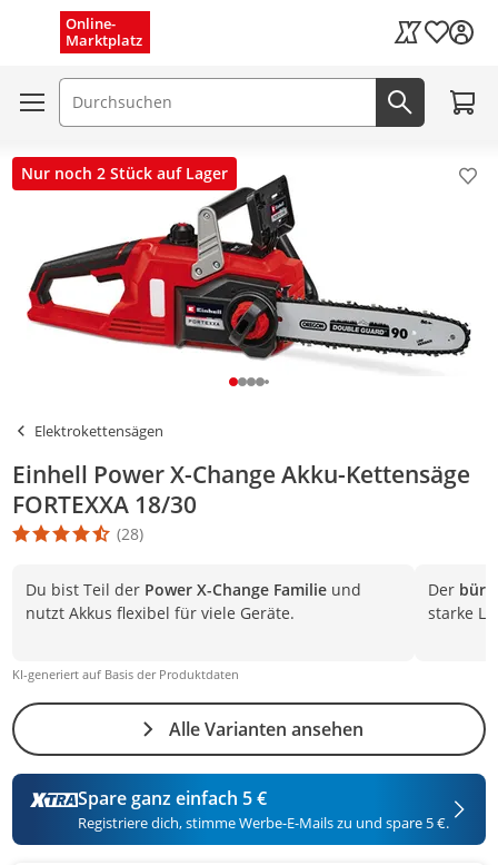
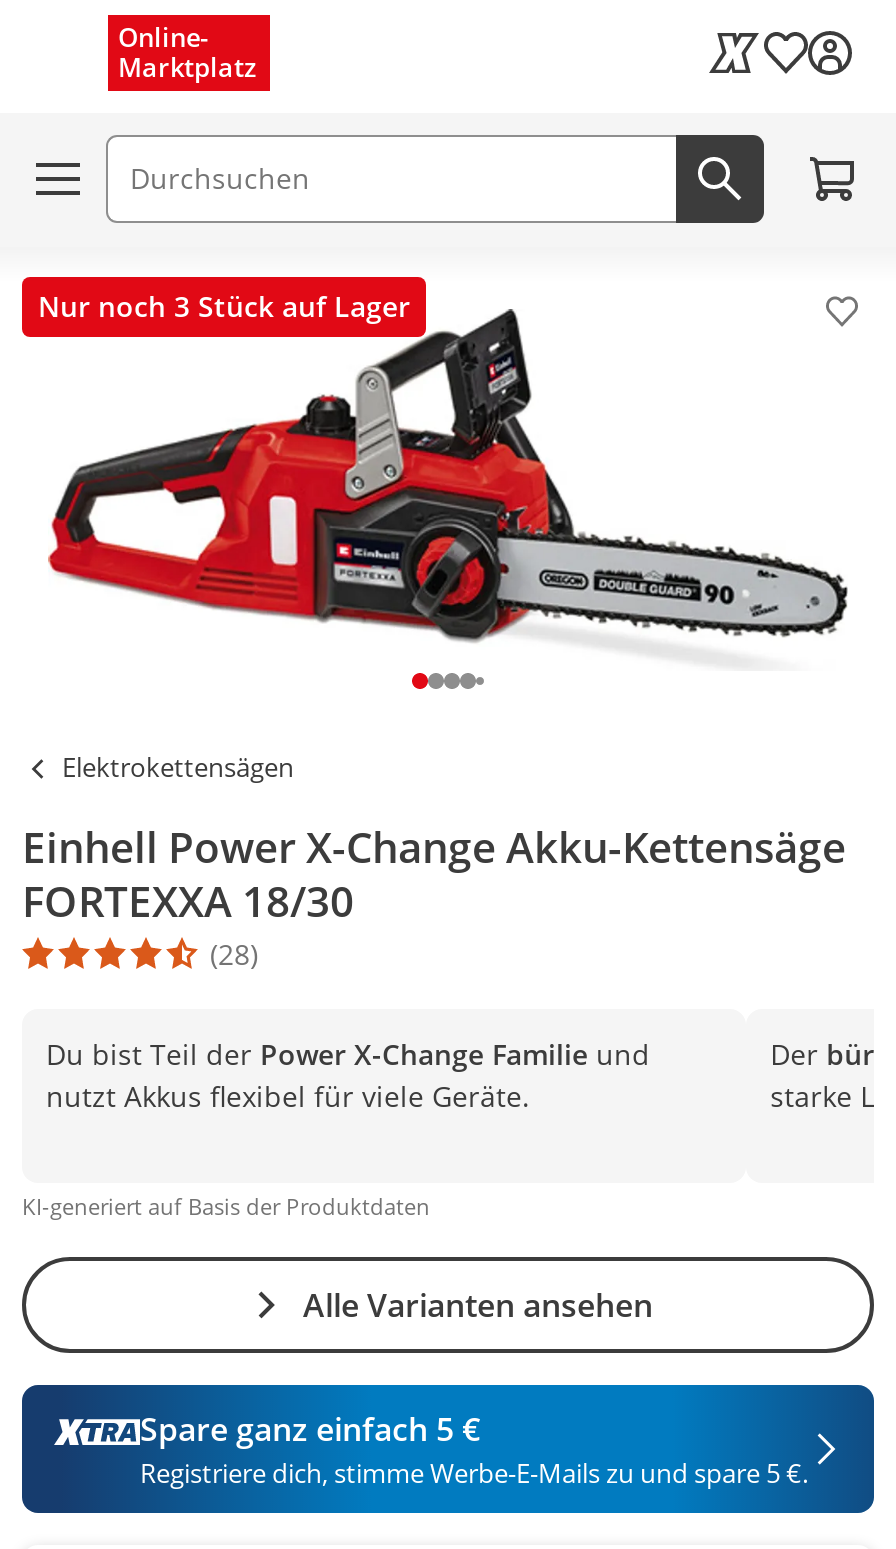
- Nur noch 2 Stück auf Lager
+ Nur noch 3 Stück auf Lager
